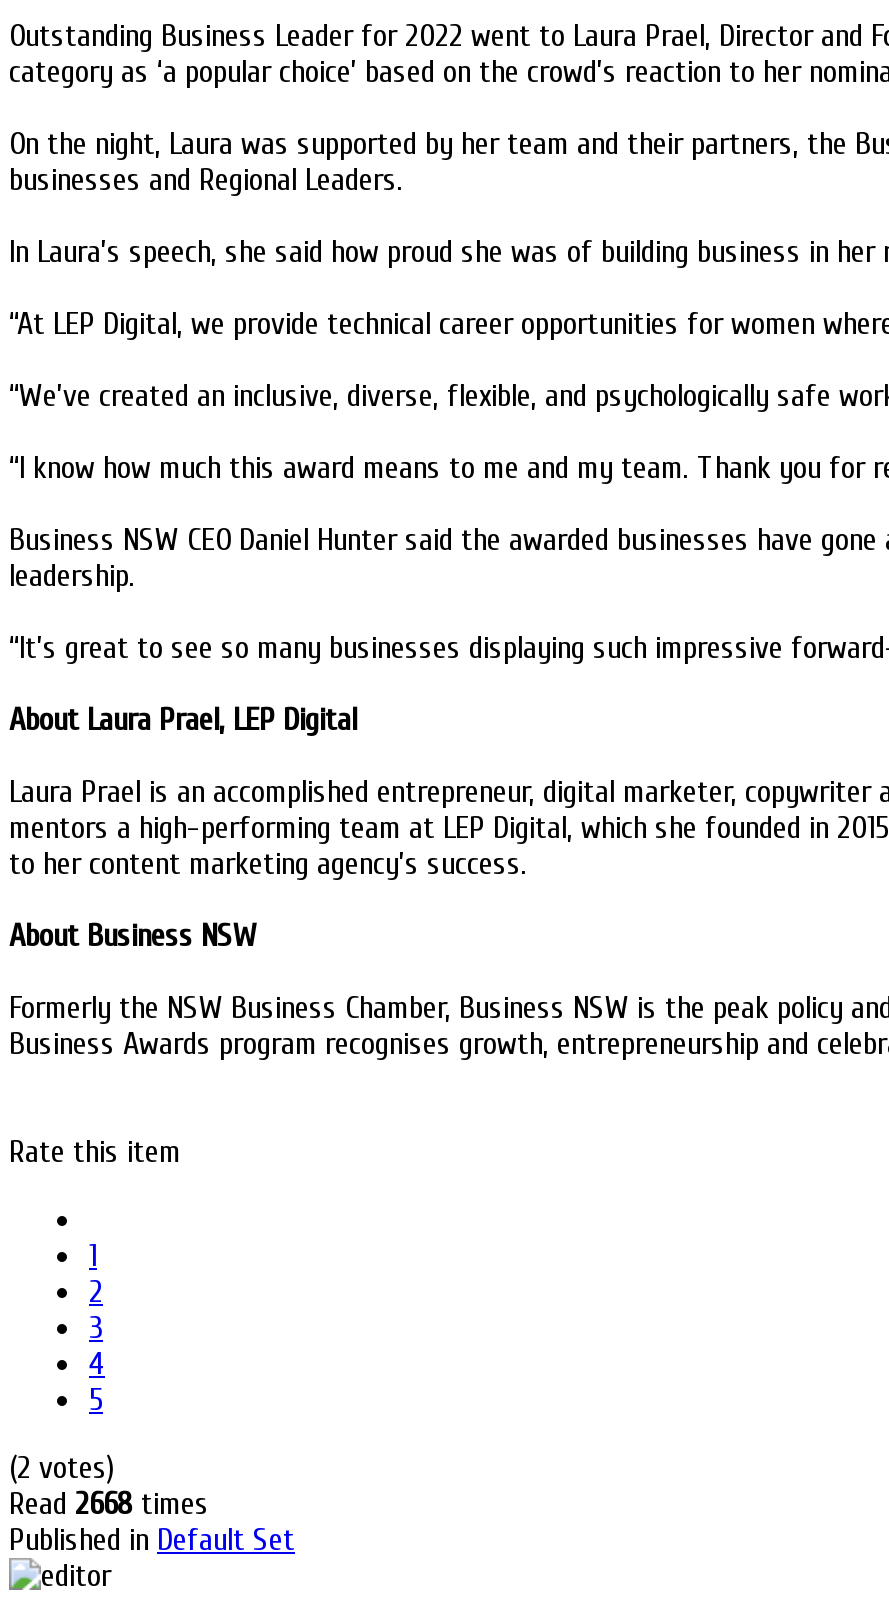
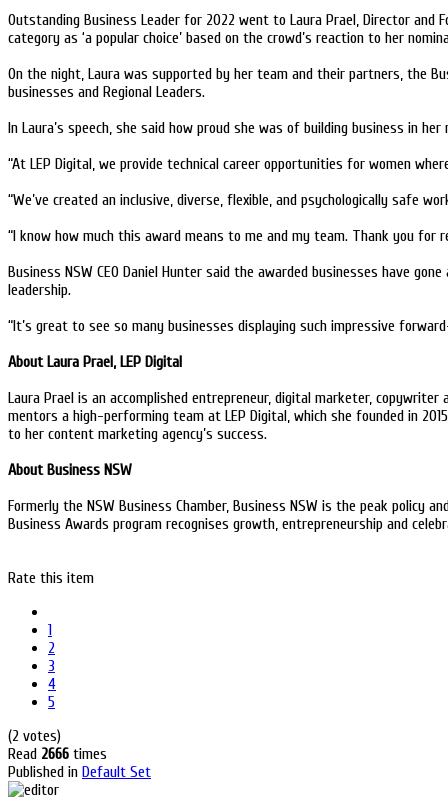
- Read 2668 times
+ Read 2666 times
